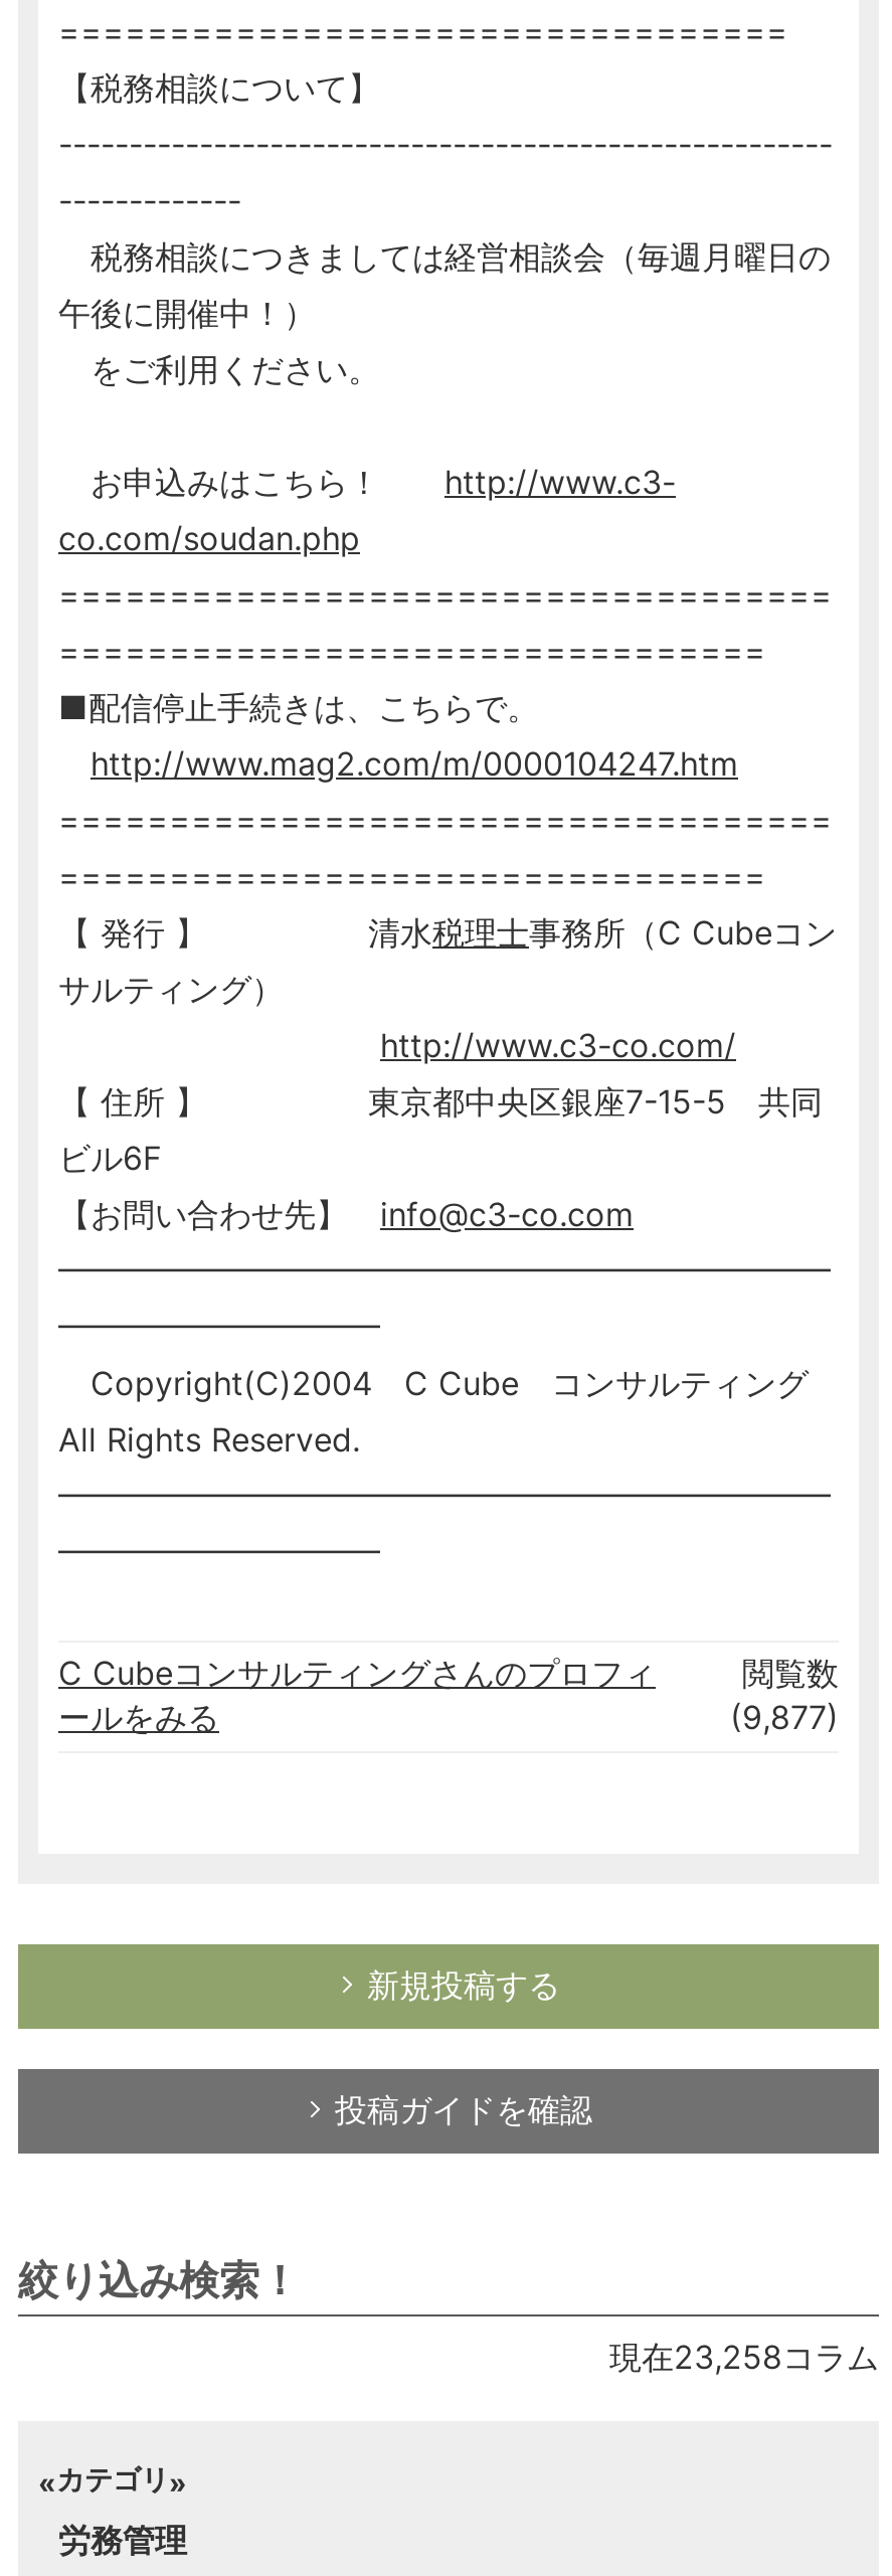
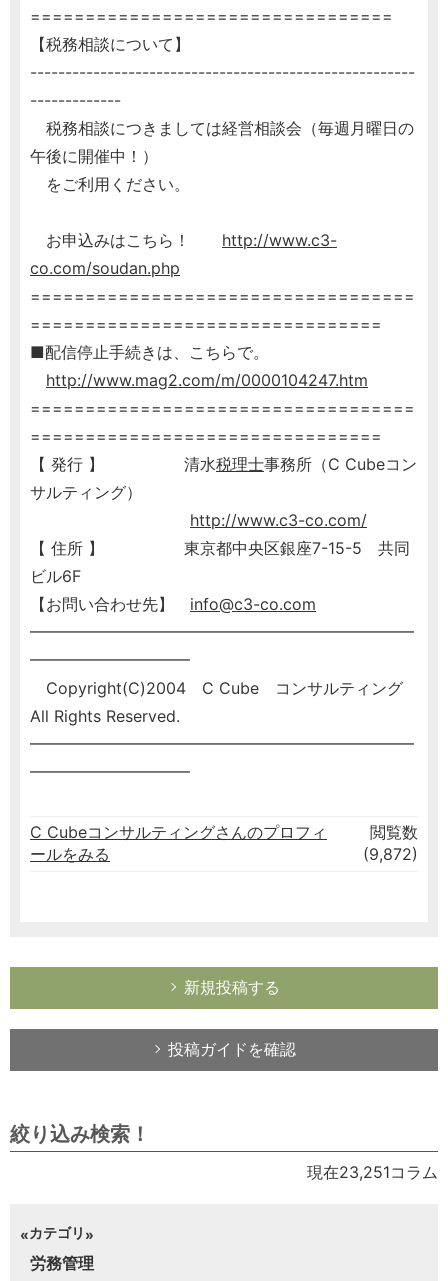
- (9,877)
+ (9,872)

- 現在23,258コラム
+ 現在23,251コラム
